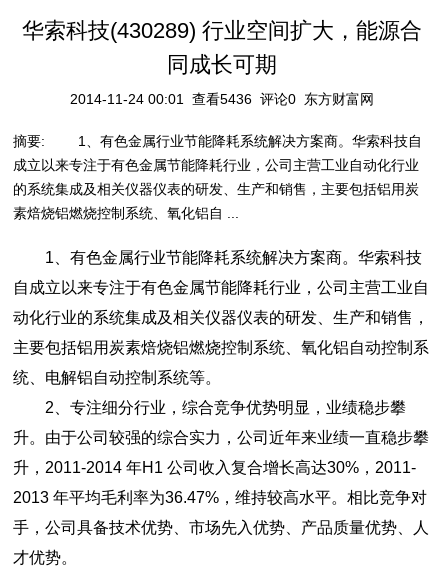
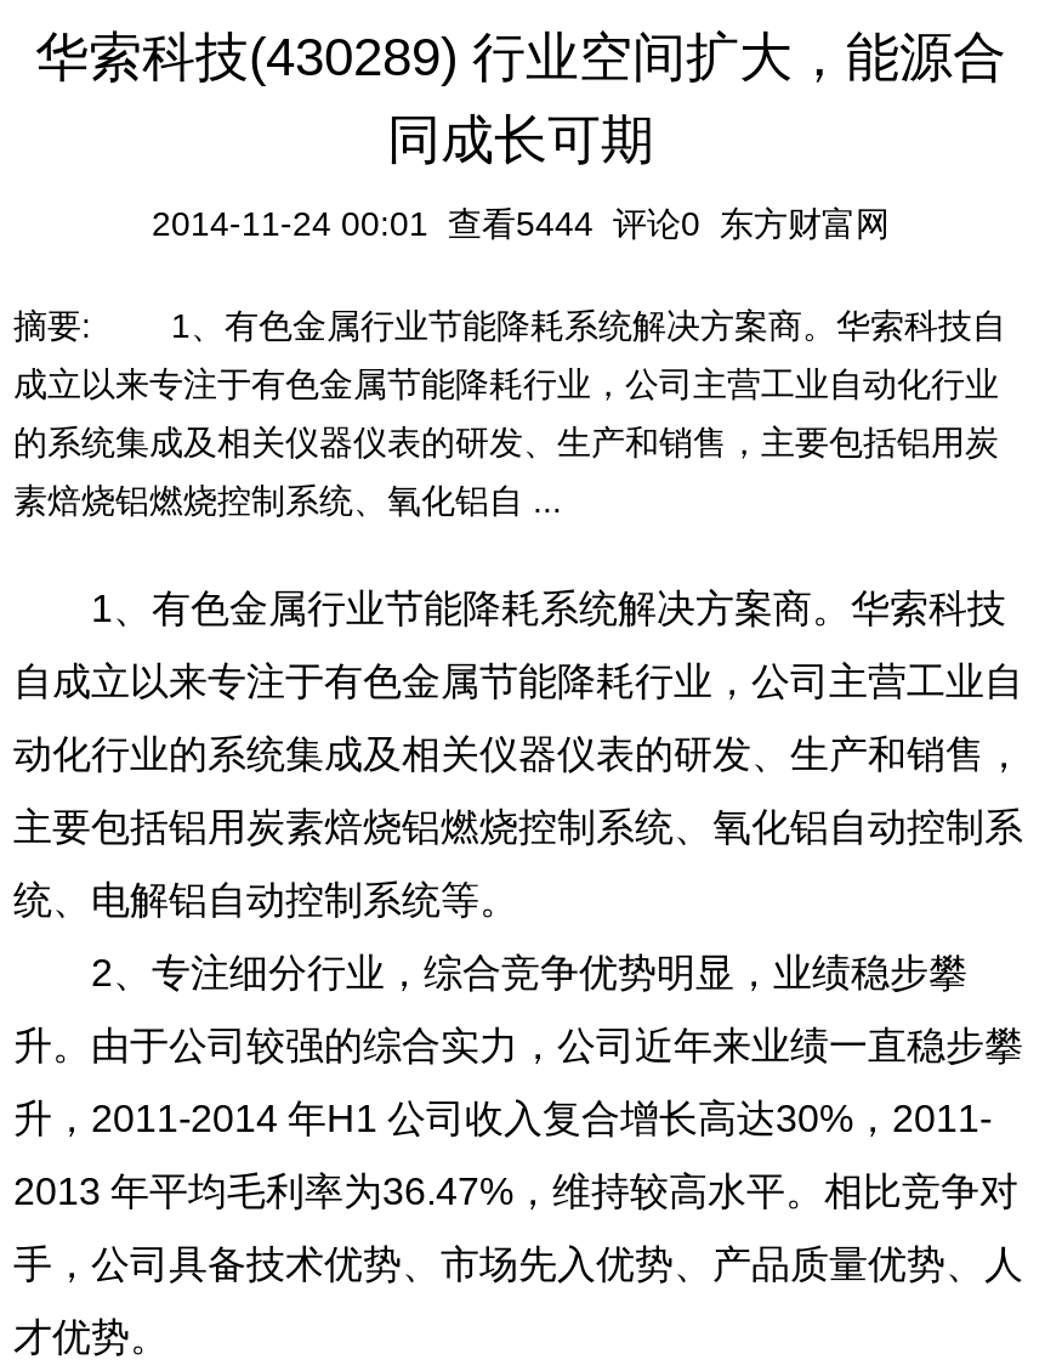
- 2014-11-24 00:01 查看5436 评论0 东方财富网
+ 2014-11-24 00:01 查看5444 评论0 东方财富网
